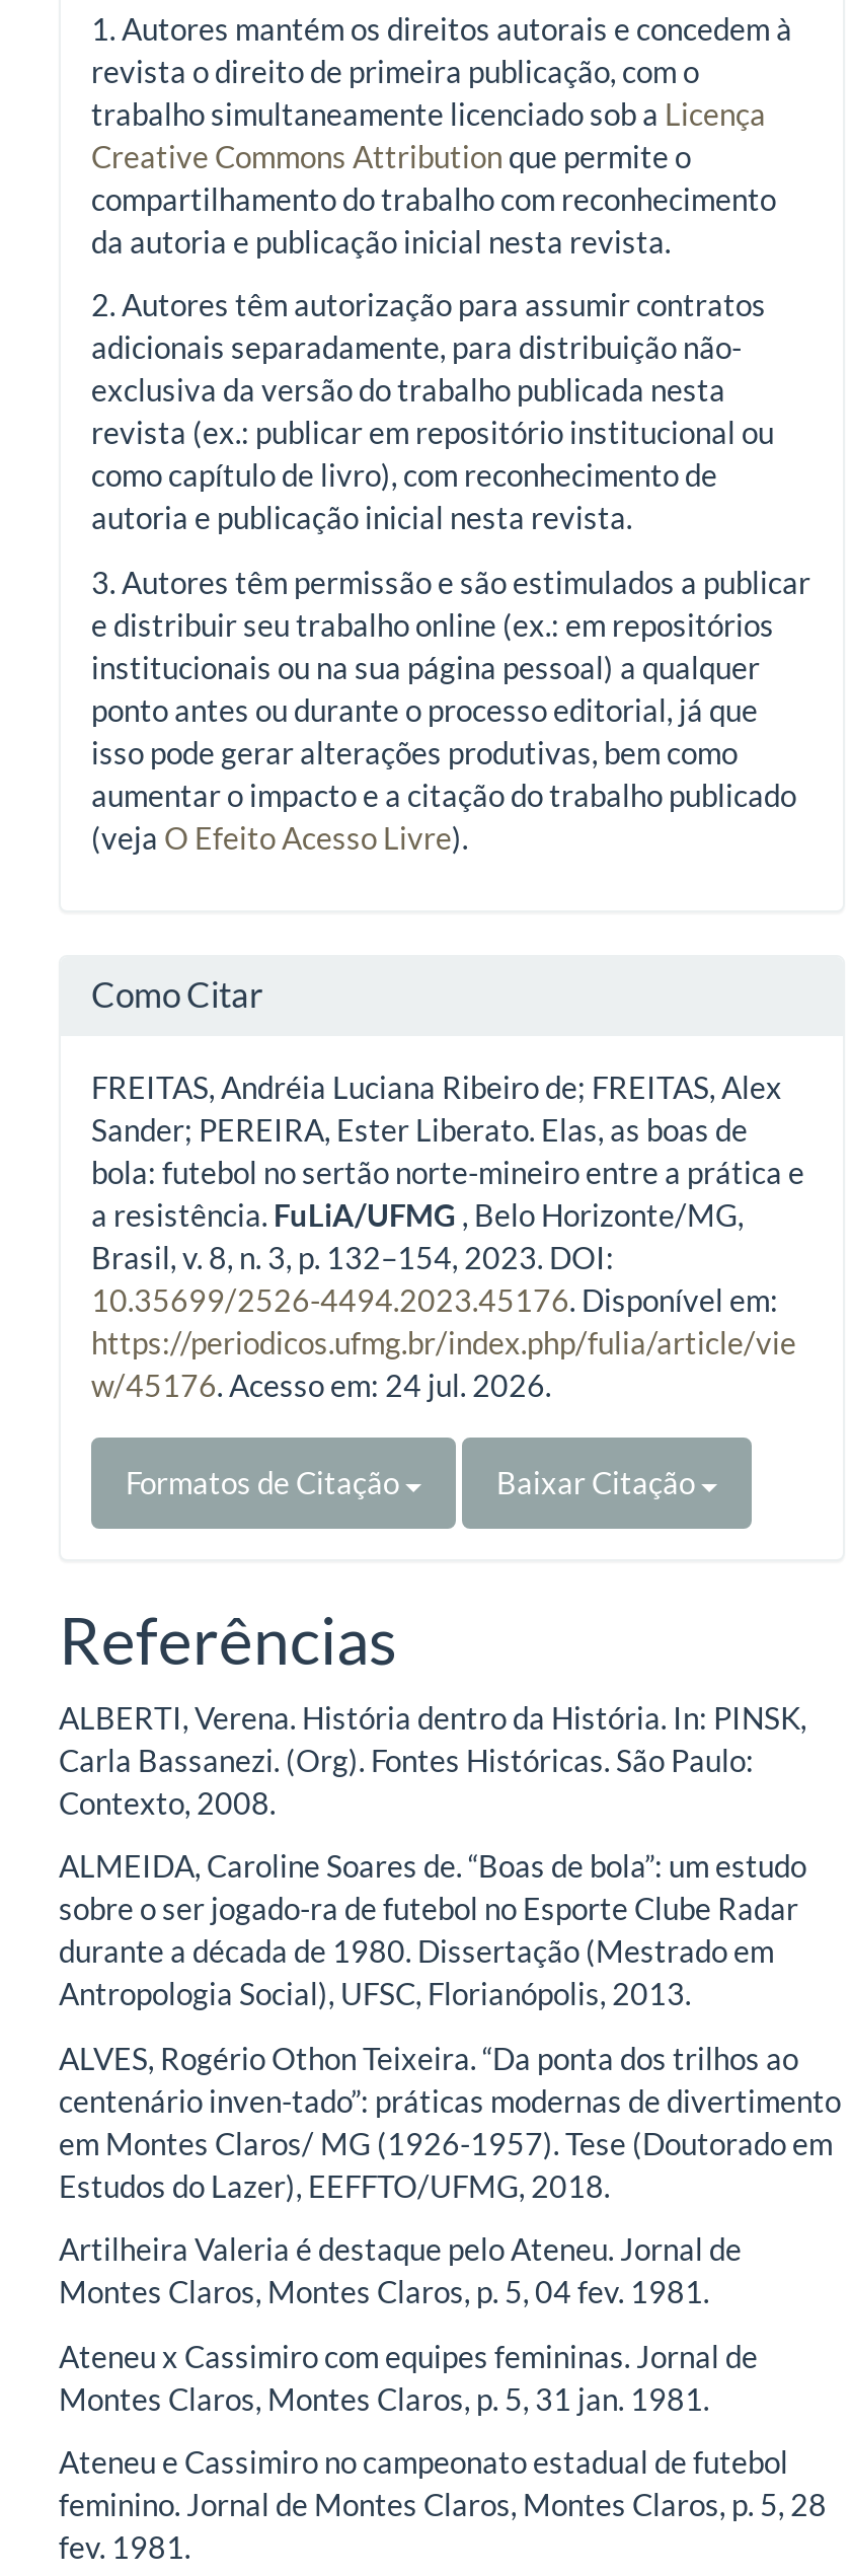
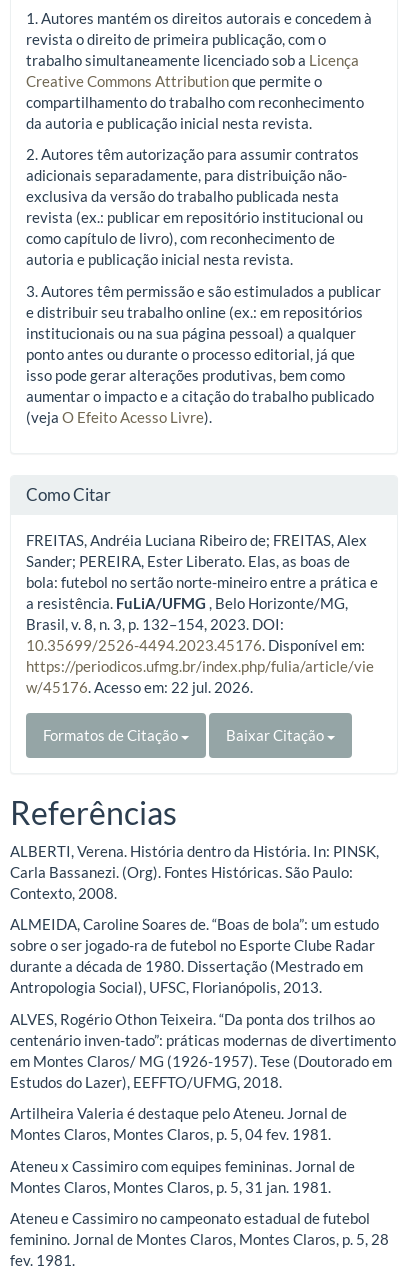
- w/45176. Acesso em: 24 jul. 2026.
+ w/45176. Acesso em: 22 jul. 2026.
